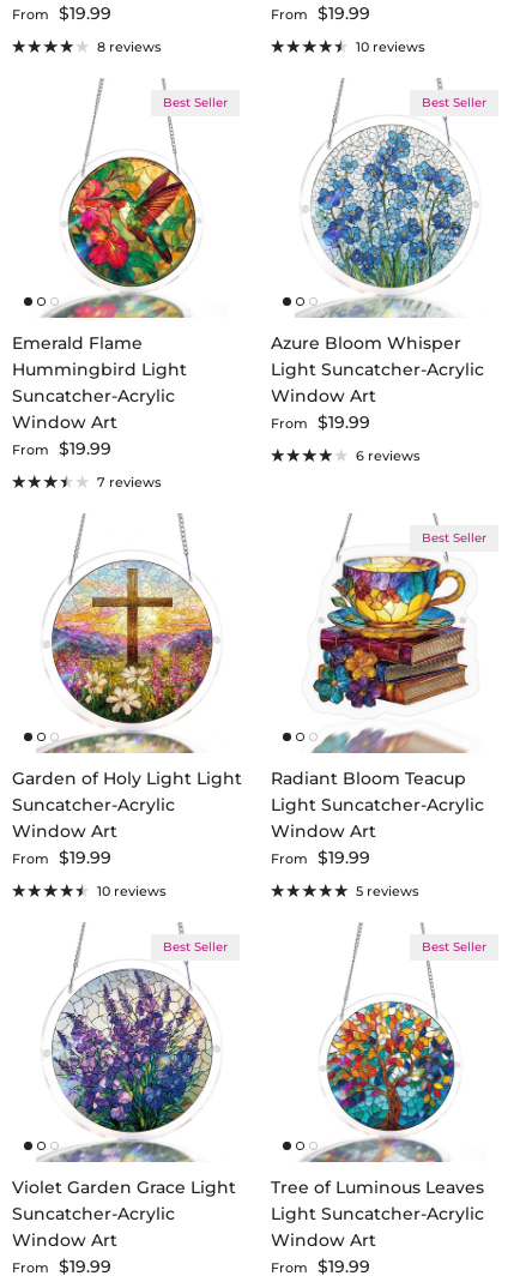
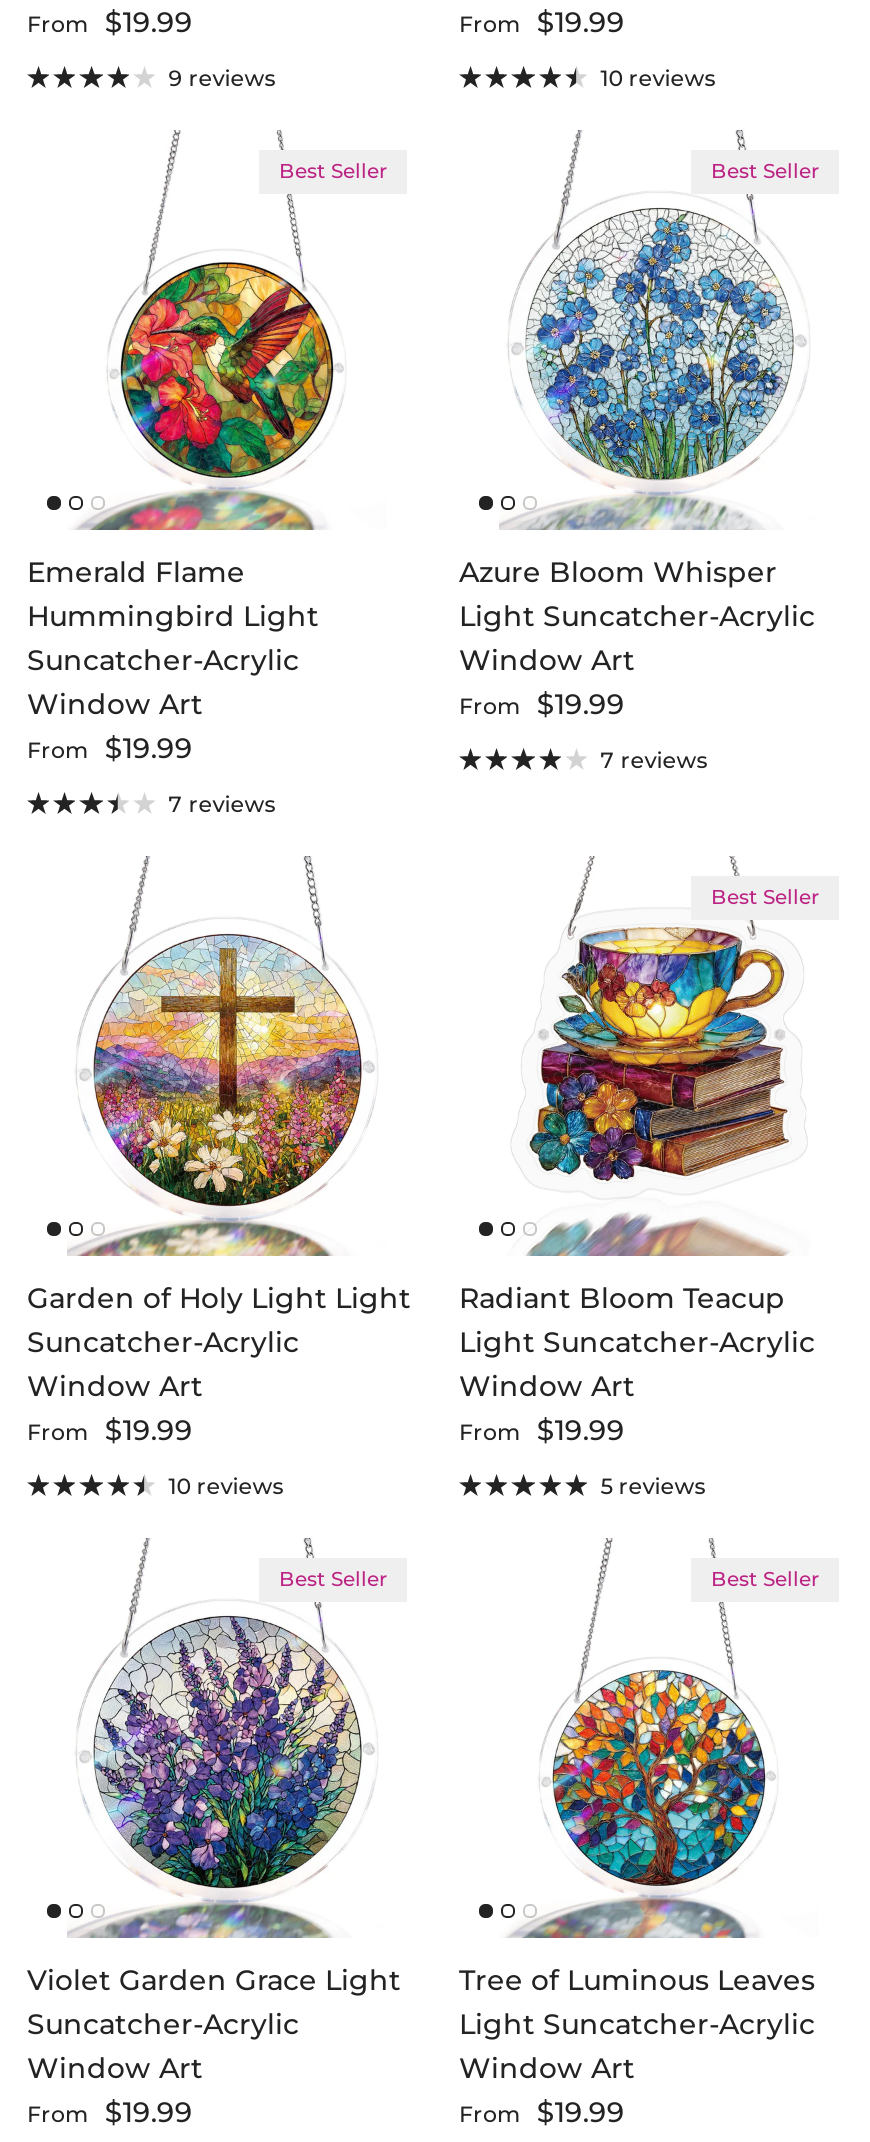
- 8 reviews
+ 9 reviews

- 6 reviews
+ 7 reviews
